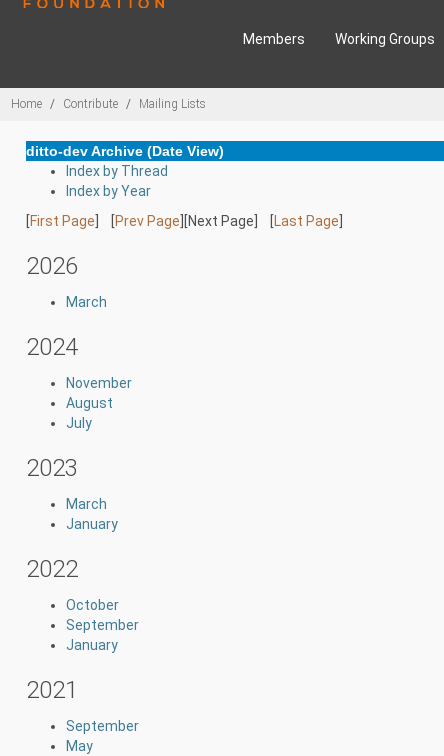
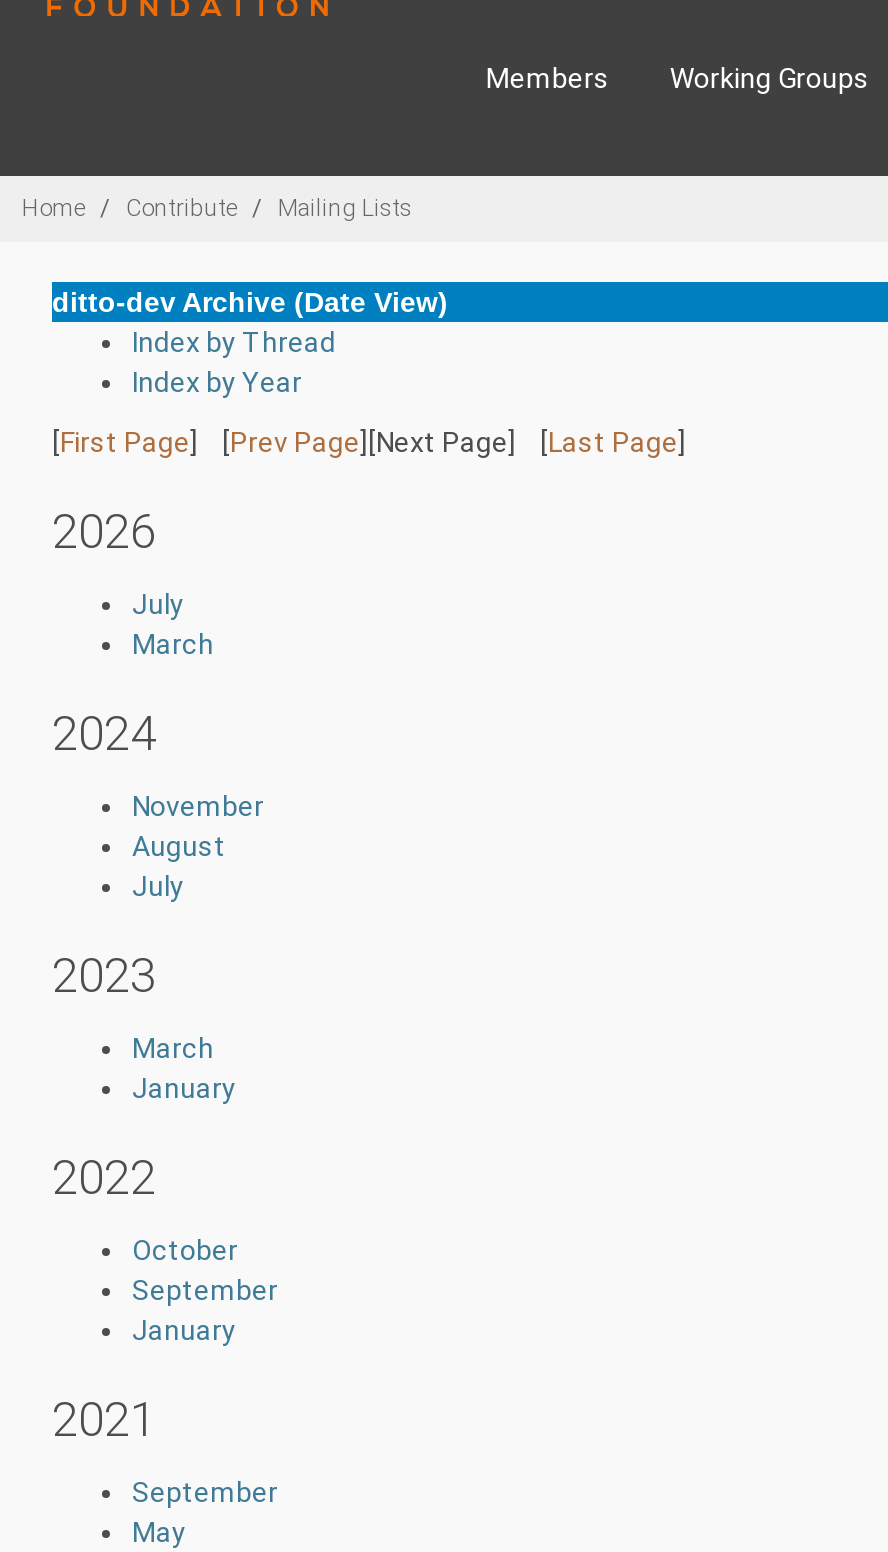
+ July
